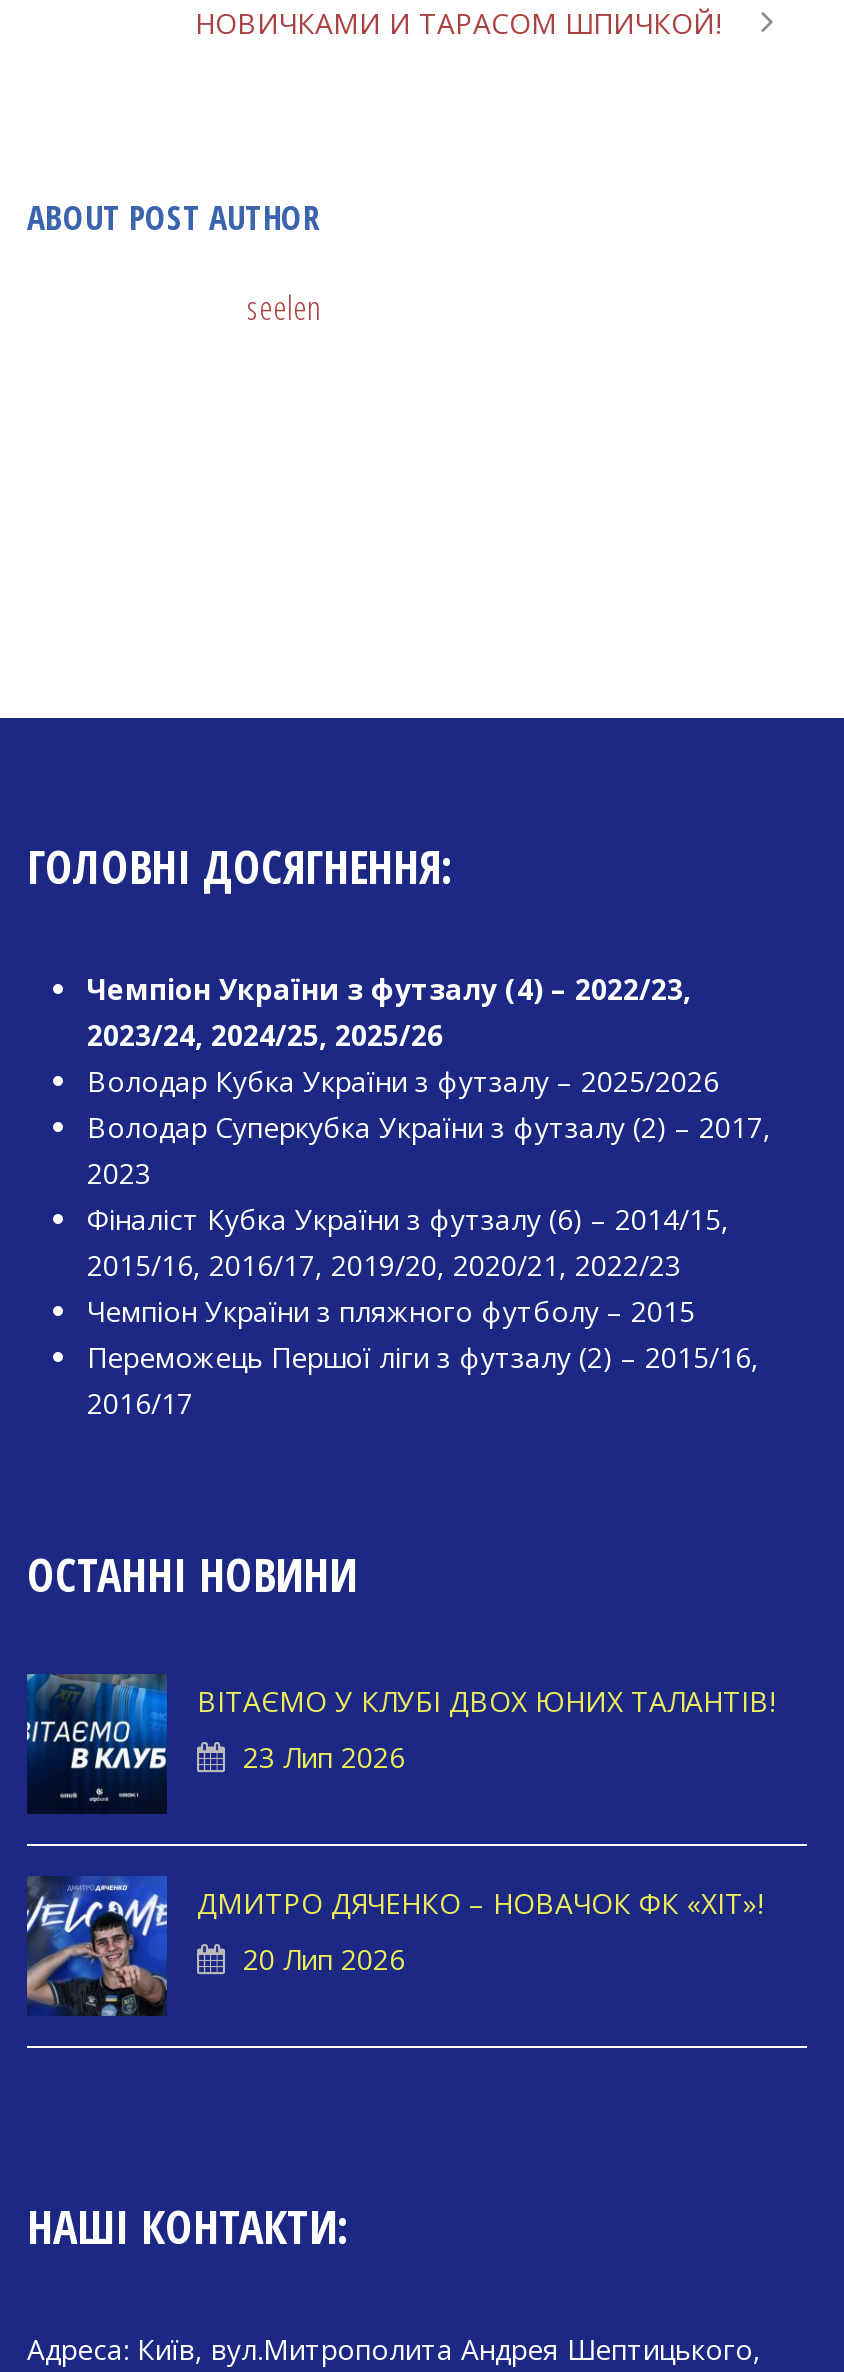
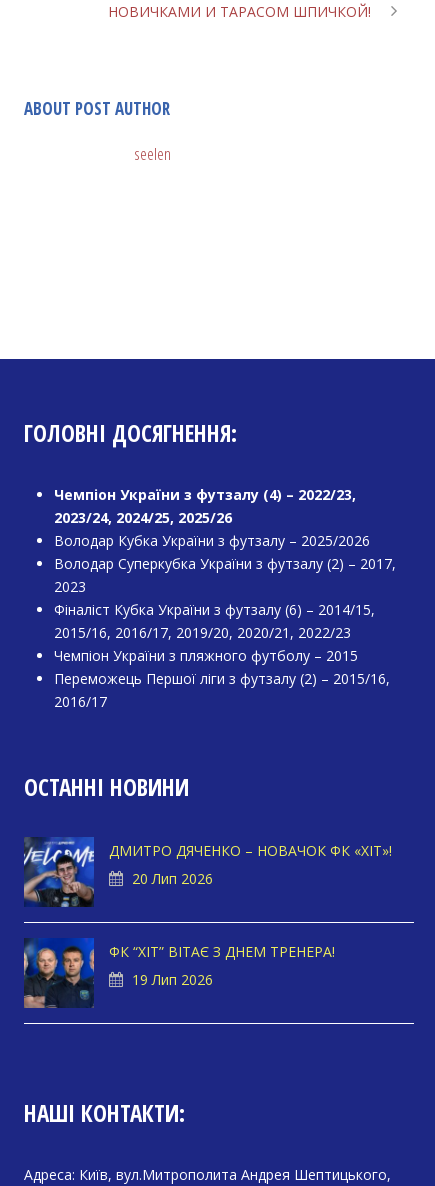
- [image]
- ВІТАЄМО У КЛУБІ ДВОХ ЮНИХ ТАЛАНТІВ!
- 23 Лип 2026

moved up: [image] | ДМИТРО ДЯЧЕНКО – НОВАЧОК ФК «ХІТ»! | 20 Лип 2026

+ [image]
+ ФК “ХІТ” ВІТАЄ З ДНЕМ ТРЕНЕРА!
+ 19 Лип 2026
